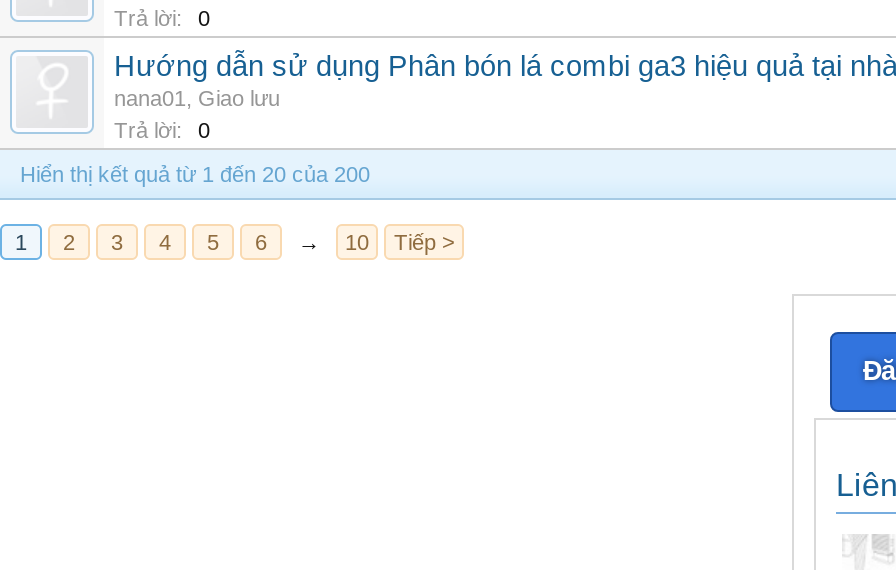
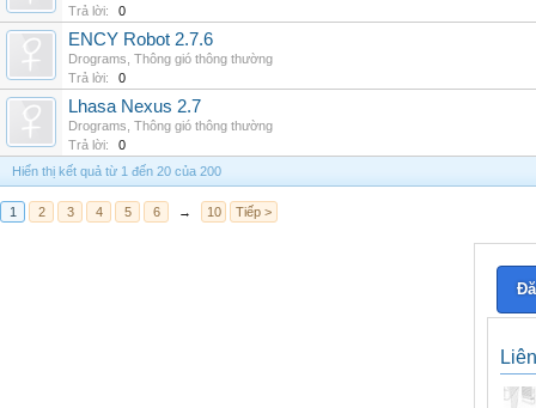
- Hướng dẫn sử dụng Phân bón lá combi ga3 hiệu quả tại nhà
- nana01, Giao lưu
+ ENCY Robot 2.7.6
+ Drograms, Thông gió thông thường
+ Trả lời:
+ 0
+ Lhasa Nexus 2.7
+ Drograms, Thông gió thông thường
